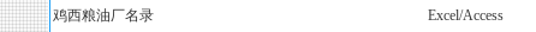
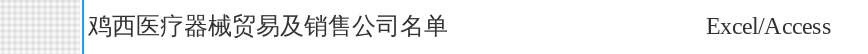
- 鸡西粮油厂名录
+ 鸡西医疗器械贸易及销售公司名单
